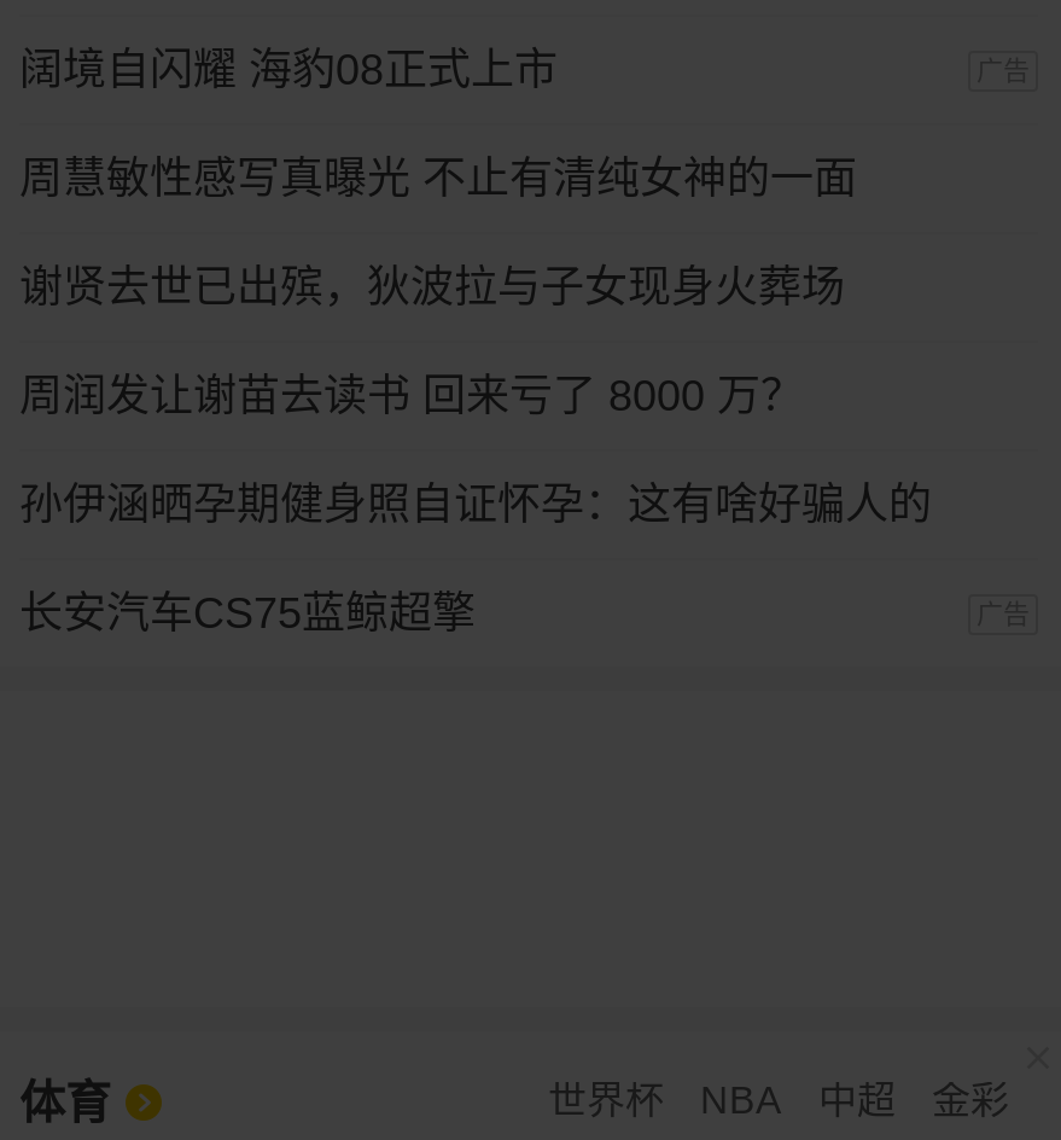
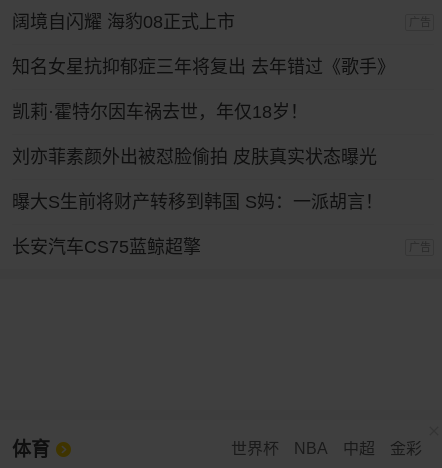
- 周慧敏性感写真曝光 不止有清纯女神的一面
+ 知名女星抗抑郁症三年将复出 去年错过《歌手》

- 谢贤去世已出殡，狄波拉与子女现身火葬场
+ 凯莉·霍特尔因车祸去世，年仅18岁！

- 周润发让谢苗去读书 回来亏了 8000 万？
+ 刘亦菲素颜外出被怼脸偷拍 皮肤真实状态曝光

- 孙伊涵晒孕期健身照自证怀孕：这有啥好骗人的
+ 曝大S生前将财产转移到韩国 S妈：一派胡言！
